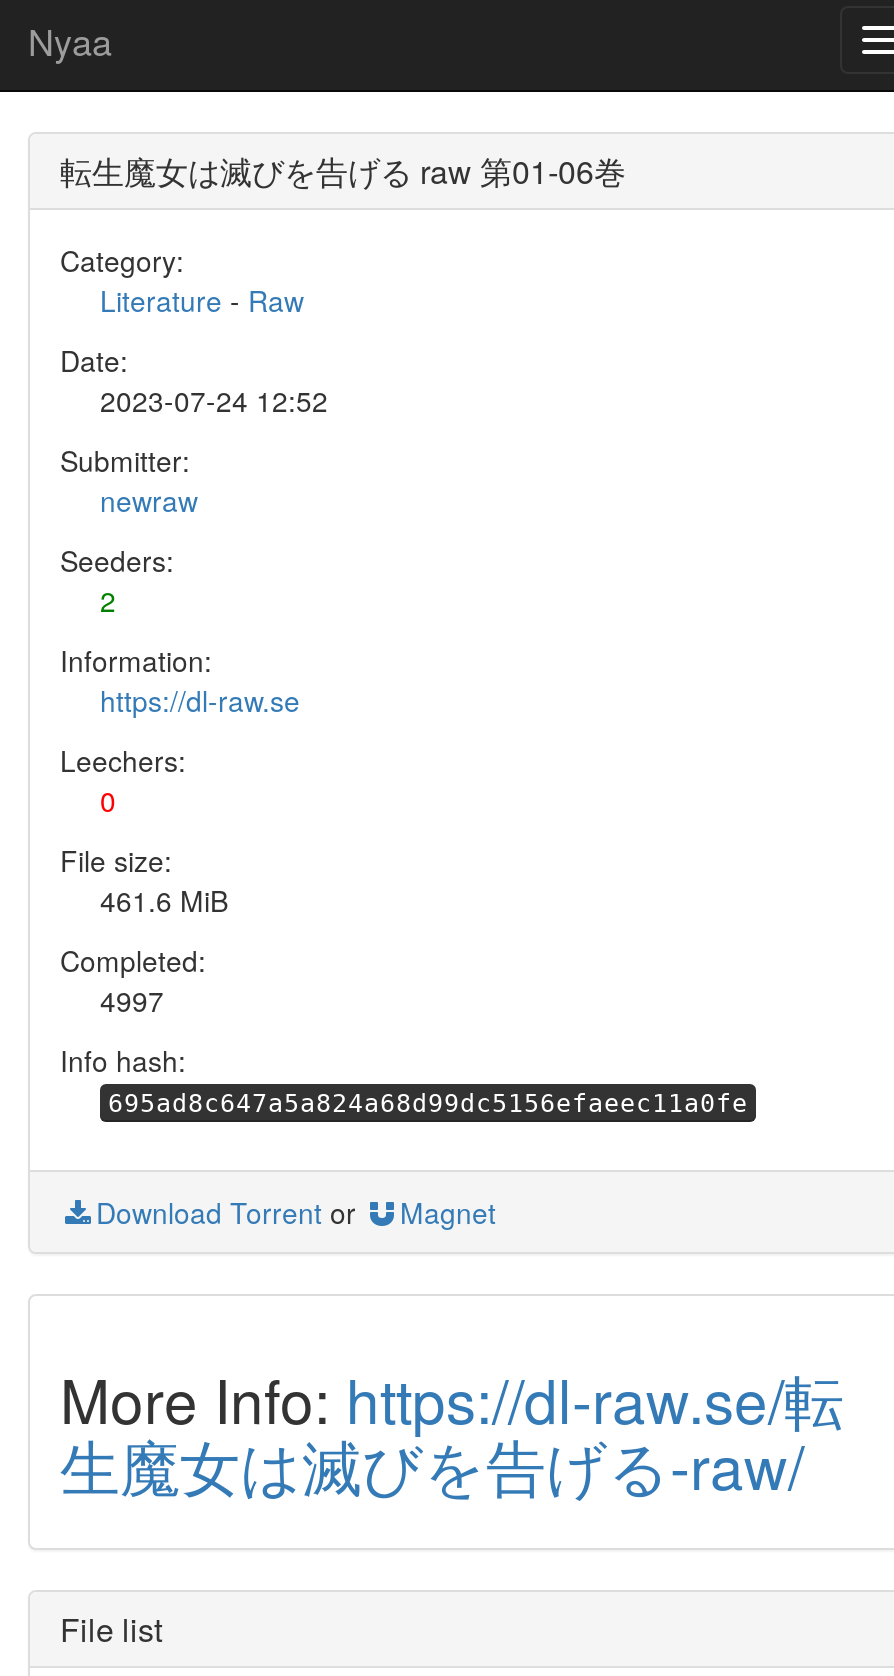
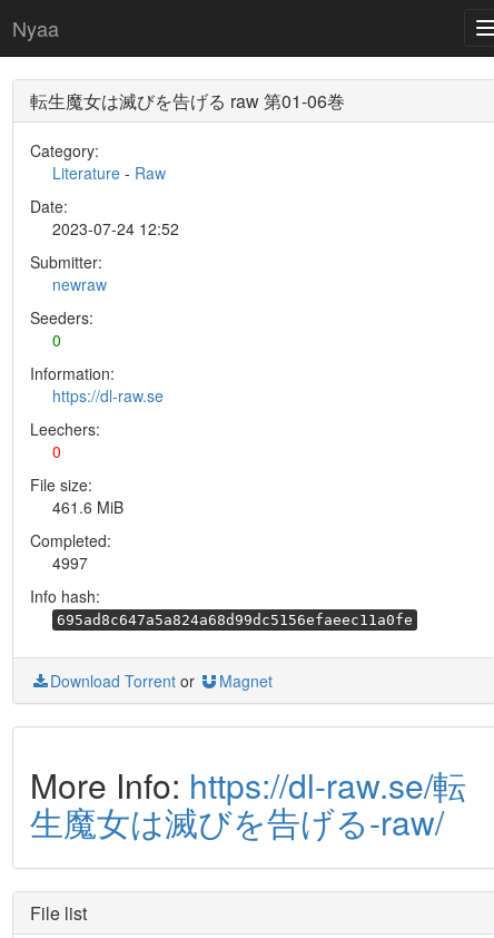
- 2
+ 0
